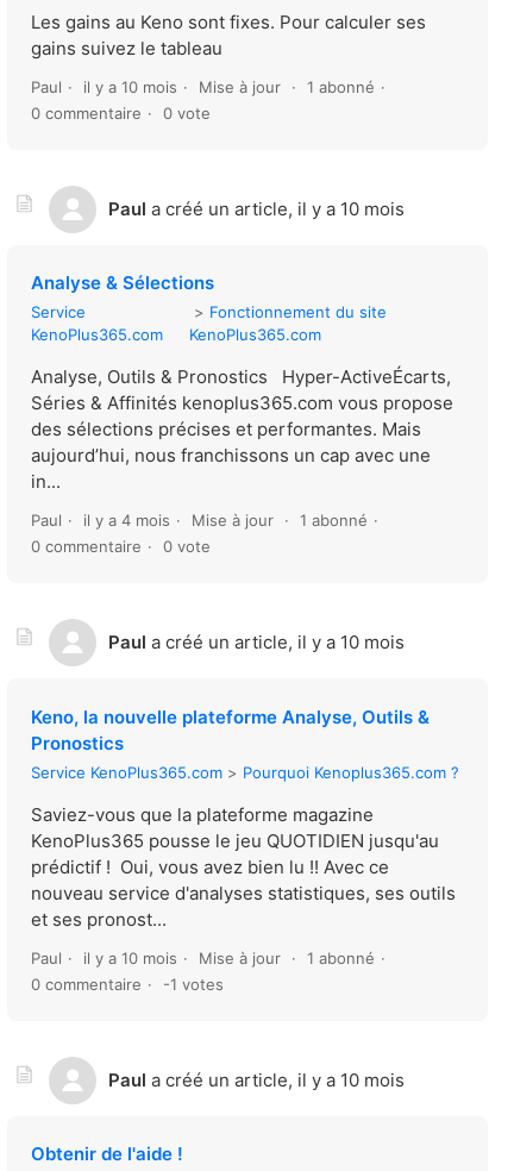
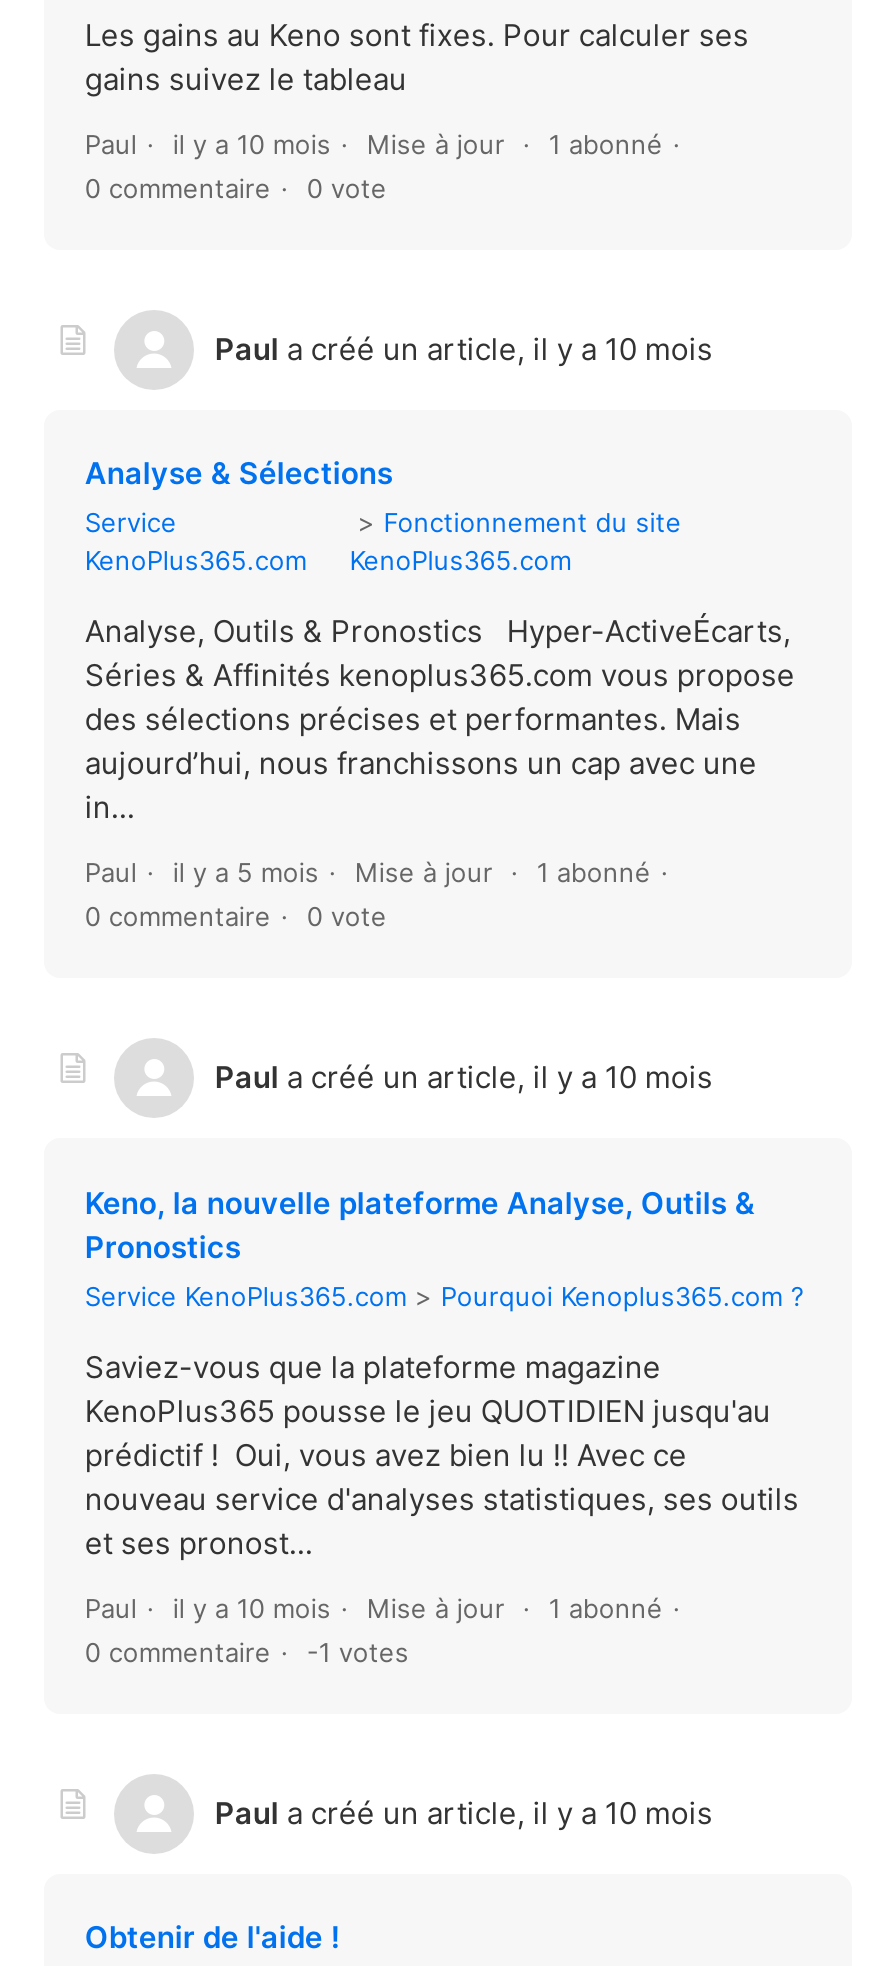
- Paul il y a 4 mois Mise à jour 1 abonné
+ Paul il y a 5 mois Mise à jour 1 abonné
